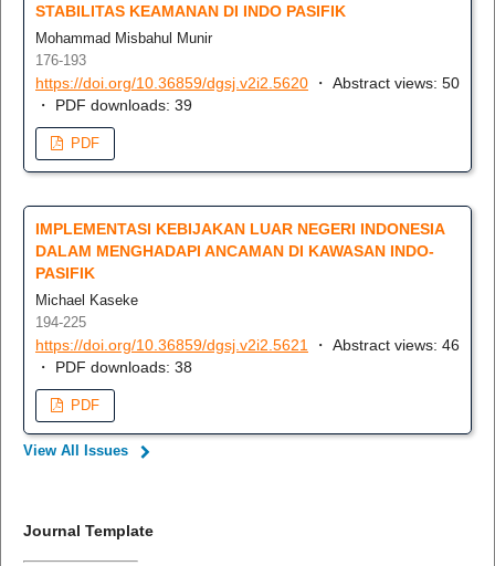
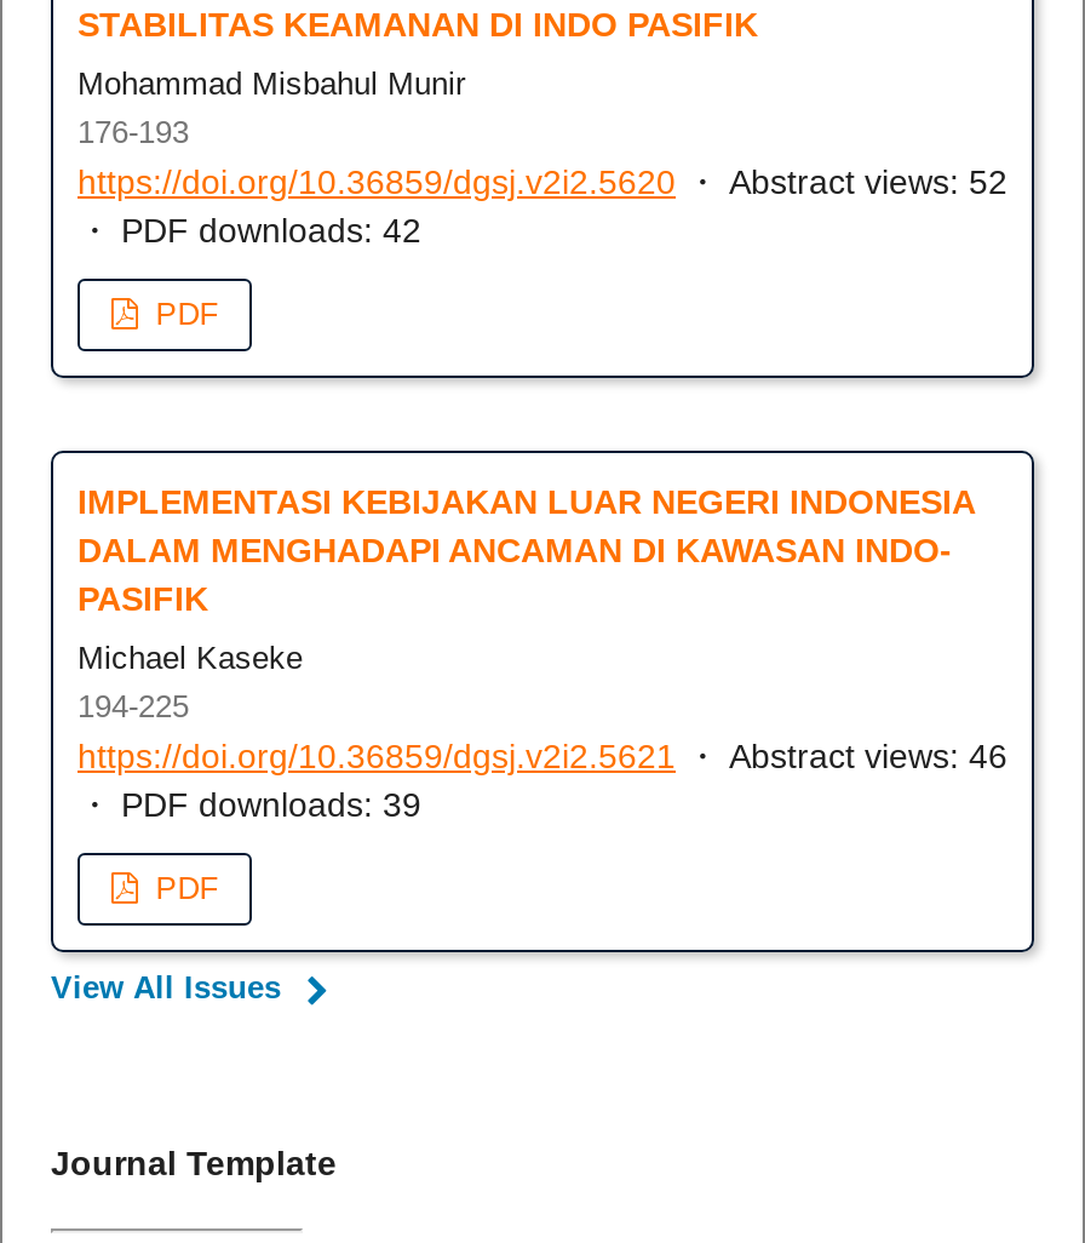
- https://doi.org/10.36859/dgsj.v2i2.5620・ Abstract views: 50
+ https://doi.org/10.36859/dgsj.v2i2.5620・ Abstract views: 52

+ ・ PDF downloads: 42

moved down: ・ PDF downloads: 39

- ・ PDF downloads: 38
